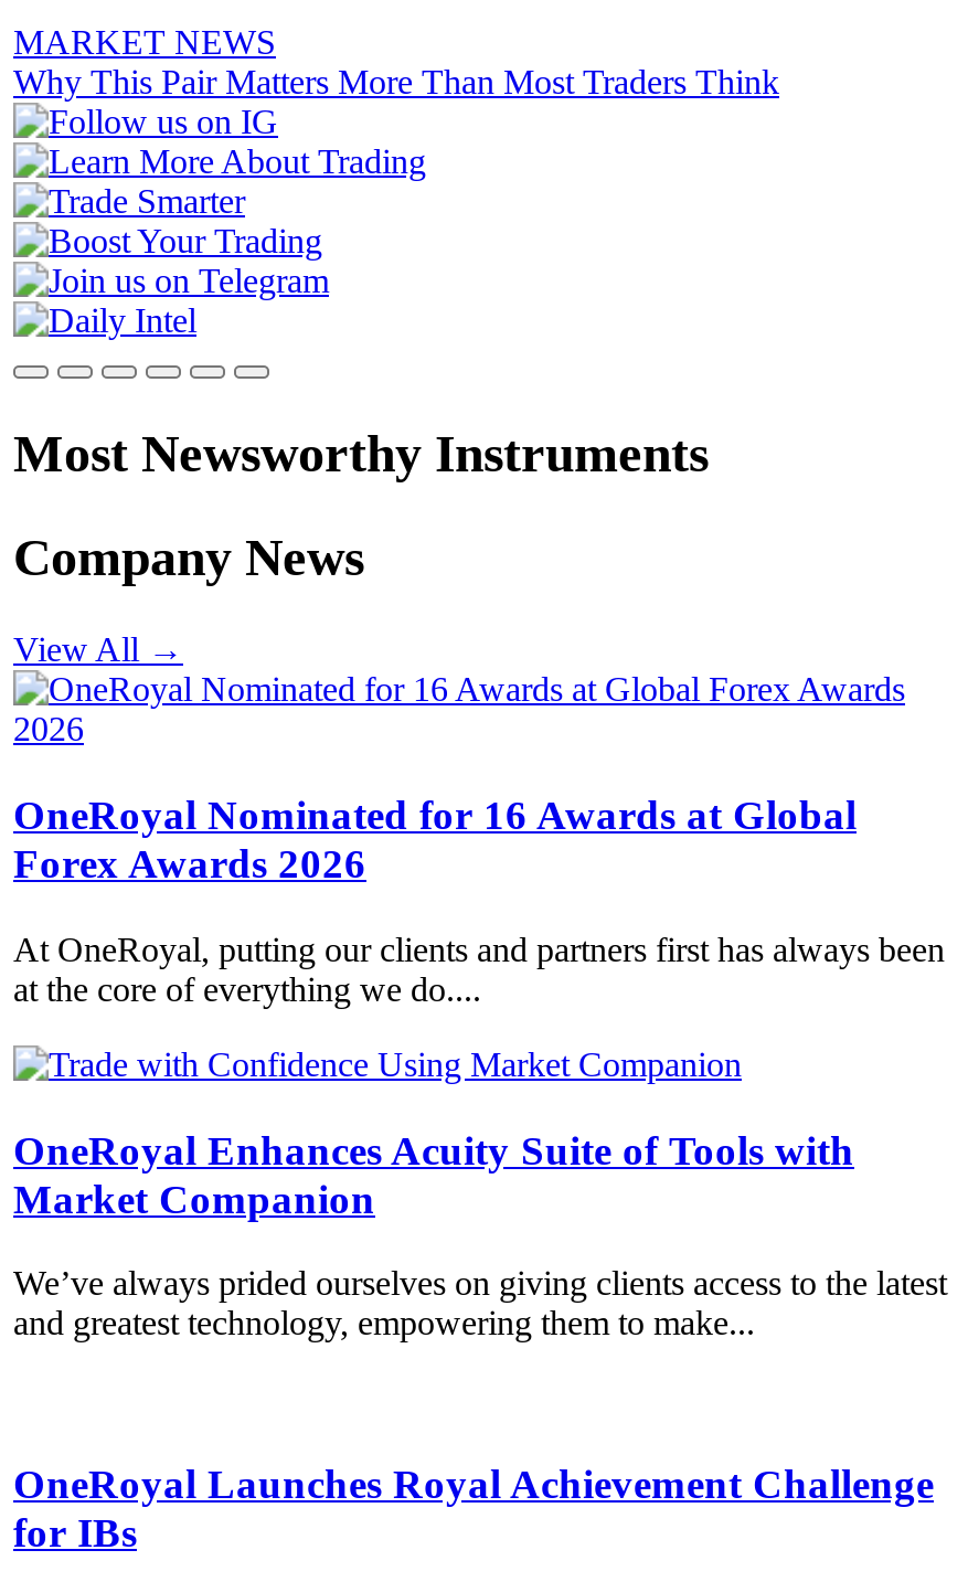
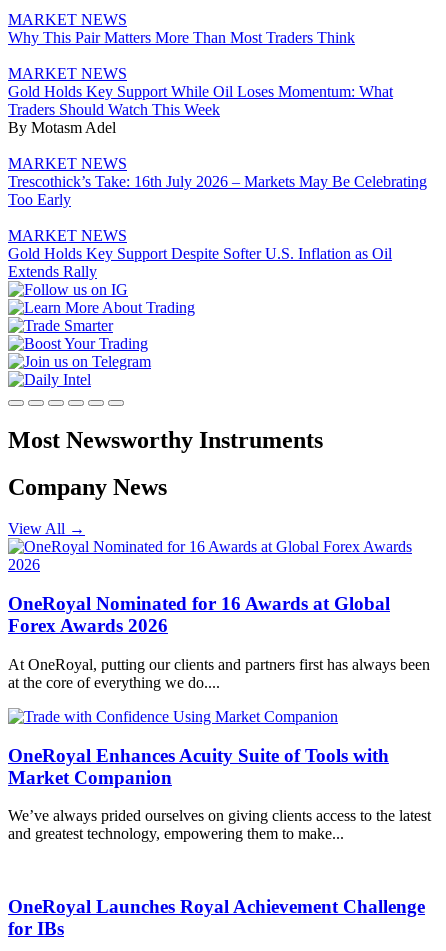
+ MARKET NEWS
+ Gold Holds Key Support While Oil Loses Momentum: What
+ Traders Should Watch This Week
+ By Motasm Adel
+ MARKET NEWS
+ Trescothick’s Take: 16th July 2026 – Markets May Be Celebrating
+ Too Early
+ MARKET NEWS
+ Gold Holds Key Support Despite Softer U.S. Inflation as Oil
+ Extends Rally
